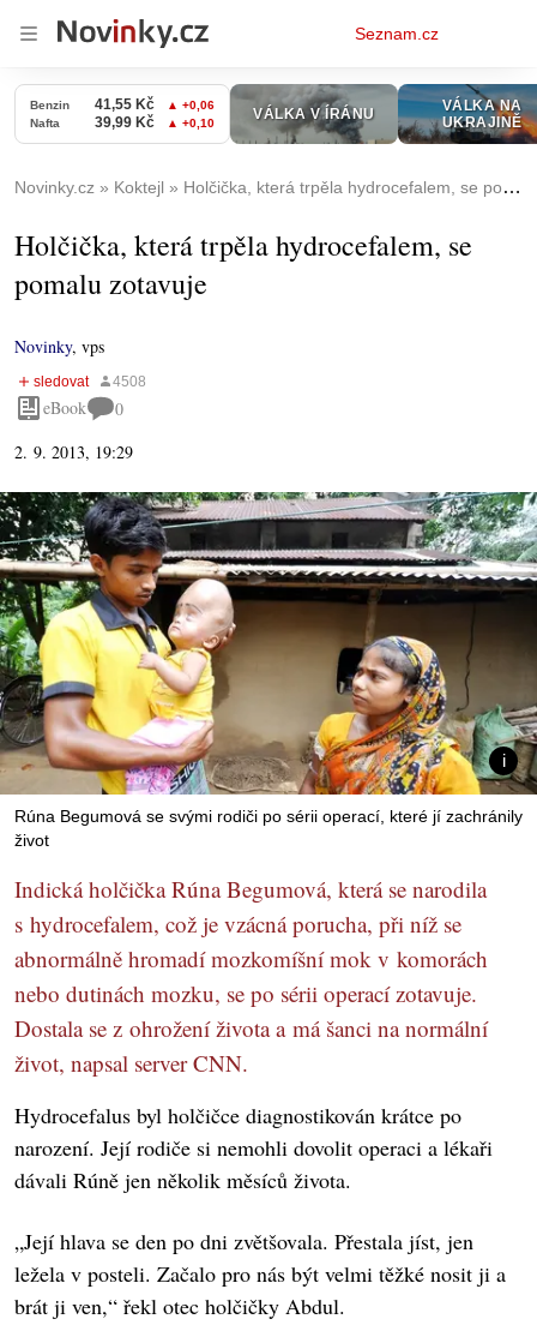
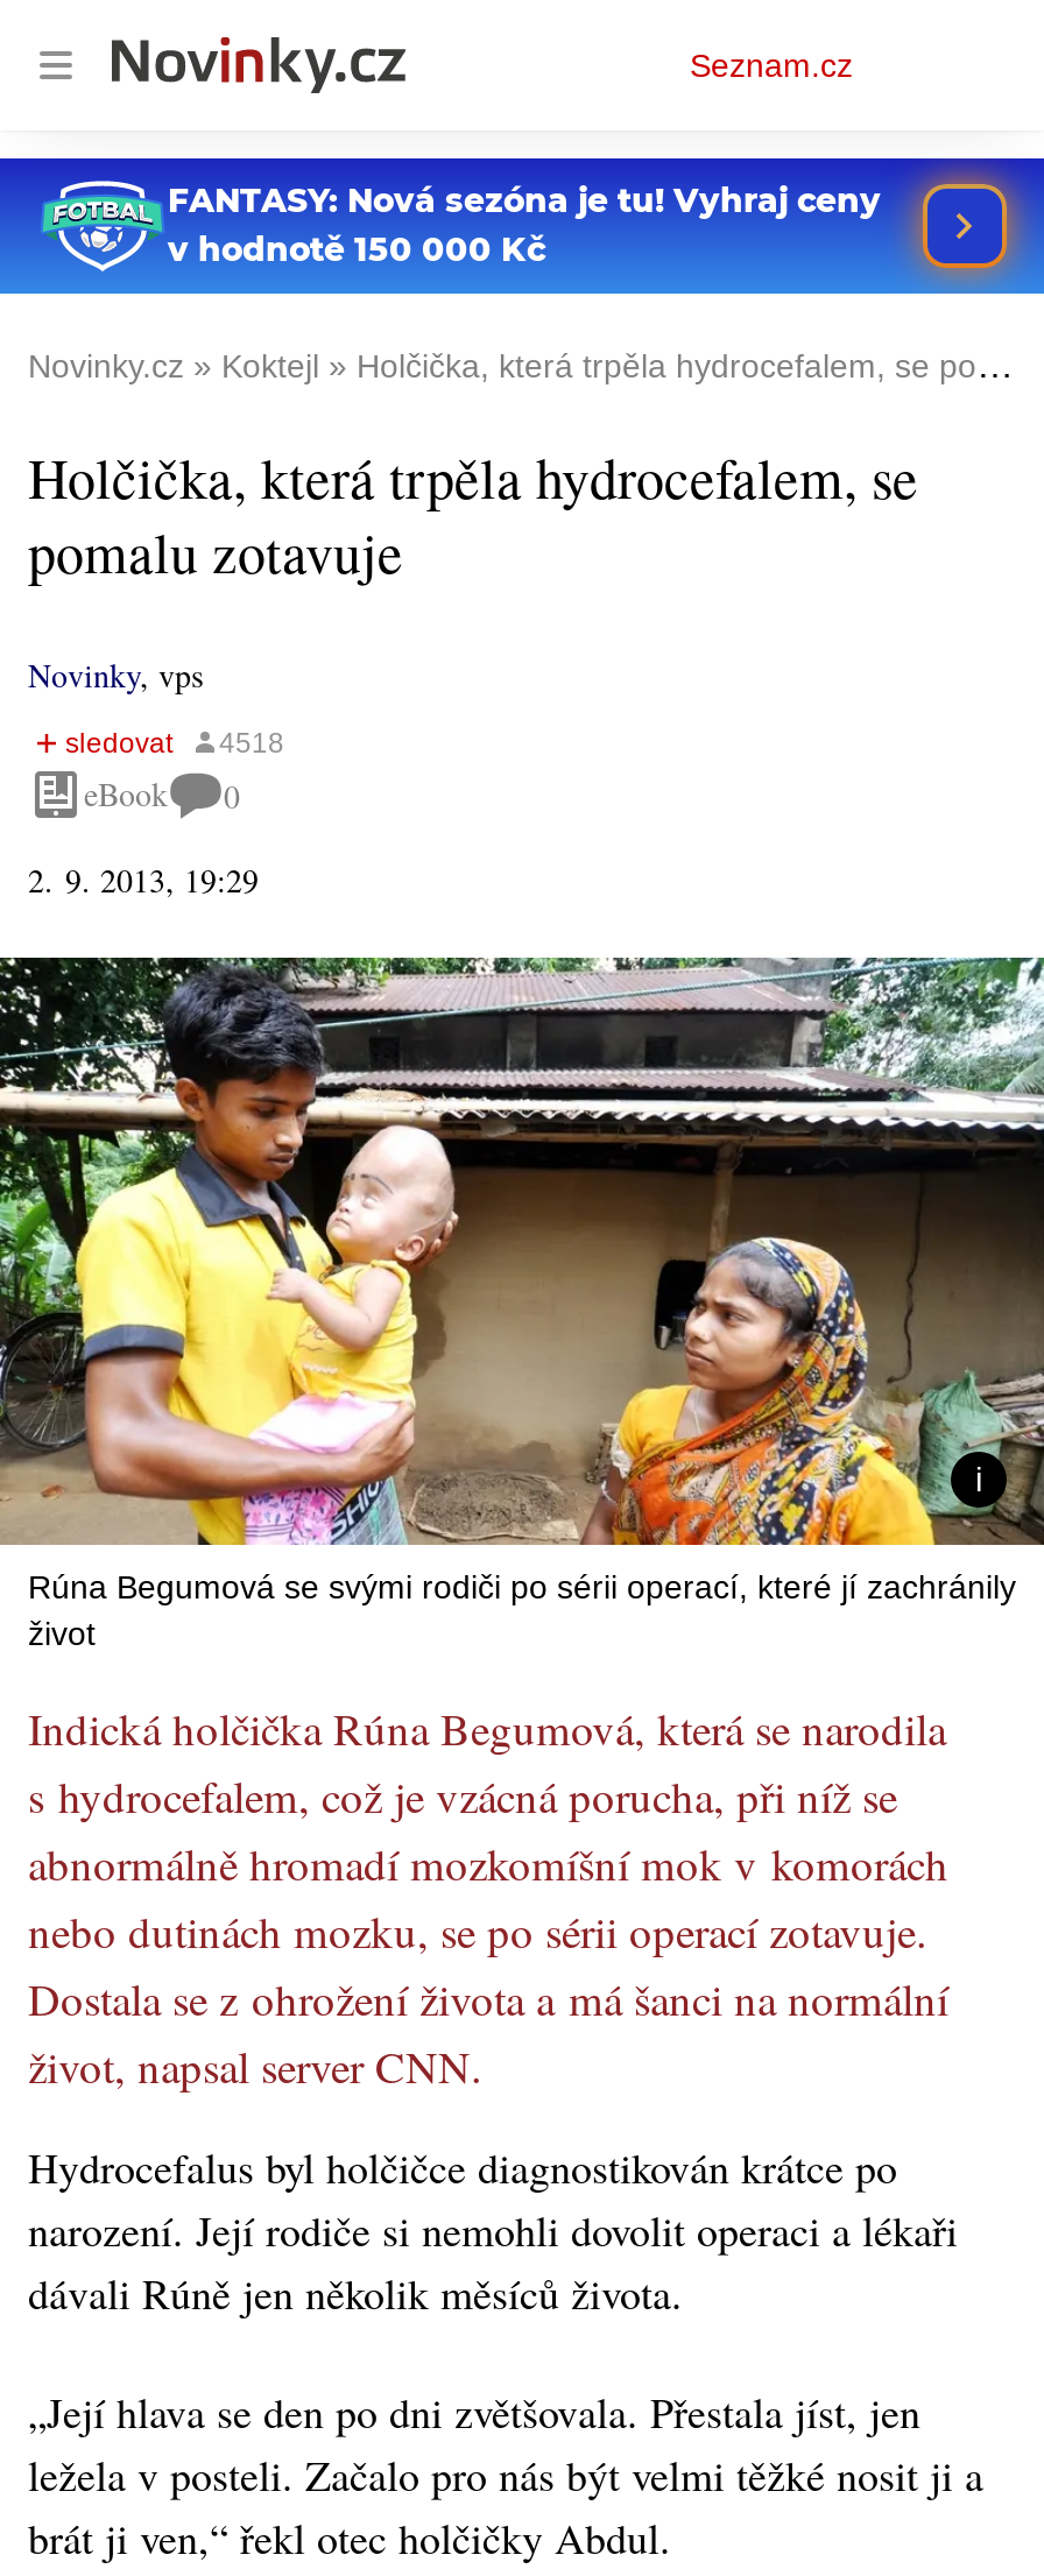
- [image]
+ [image]
